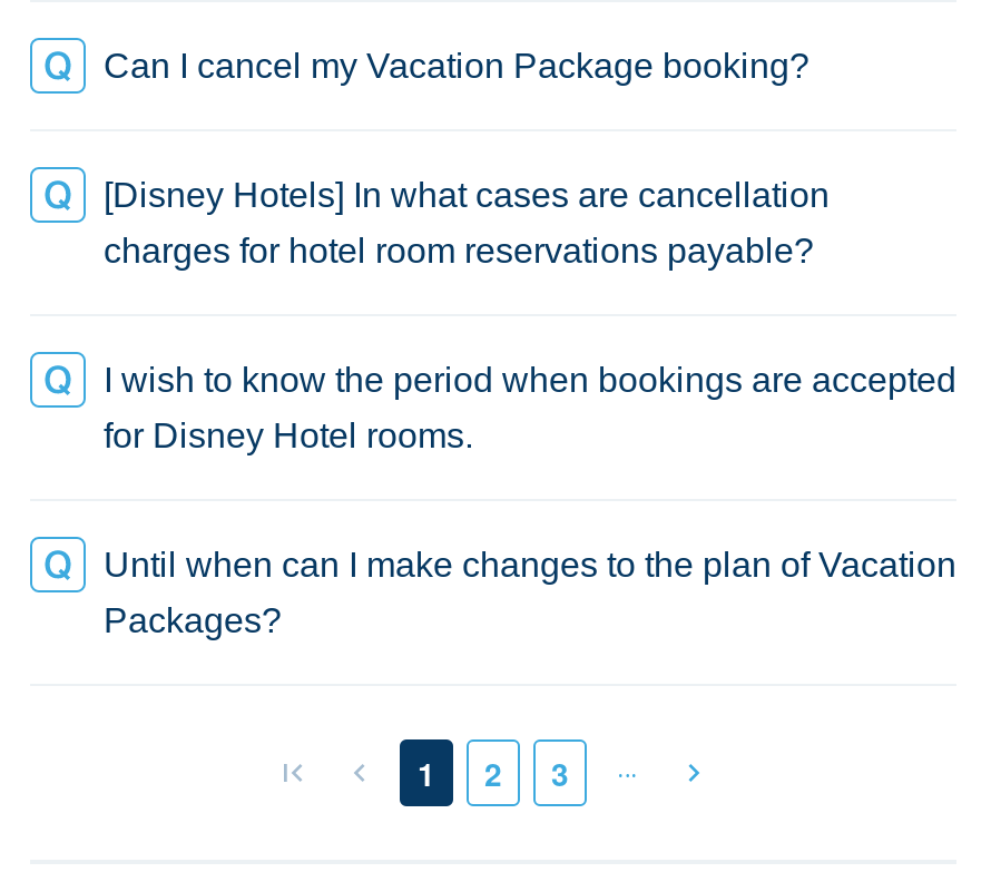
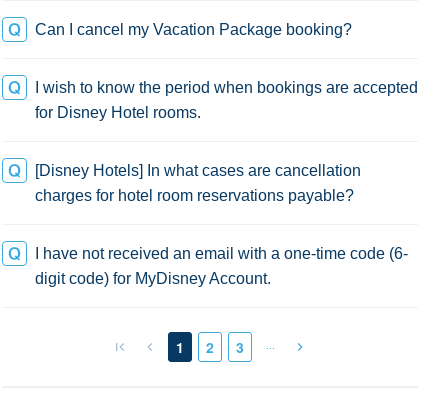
moved down: [Disney Hotels] In what cases are cancellation | charges for hotel room reservations payable?

moved up: I wish to know the period when bookings are accepted | for Disney Hotel rooms.

- Until when can I make changes to the plan of Vacation
- Packages?
+ I have not received an email with a one-time code (6-
+ digit code) for MyDisney Account.
